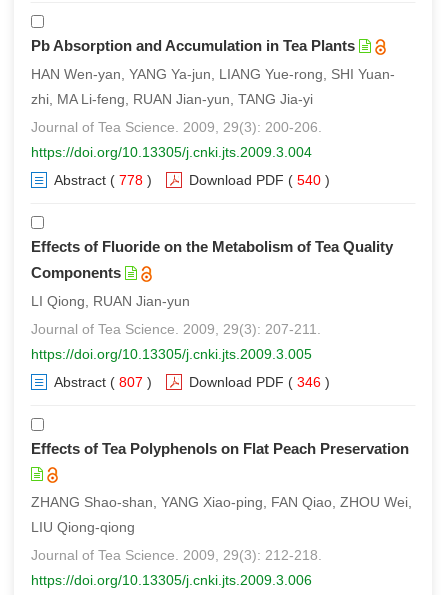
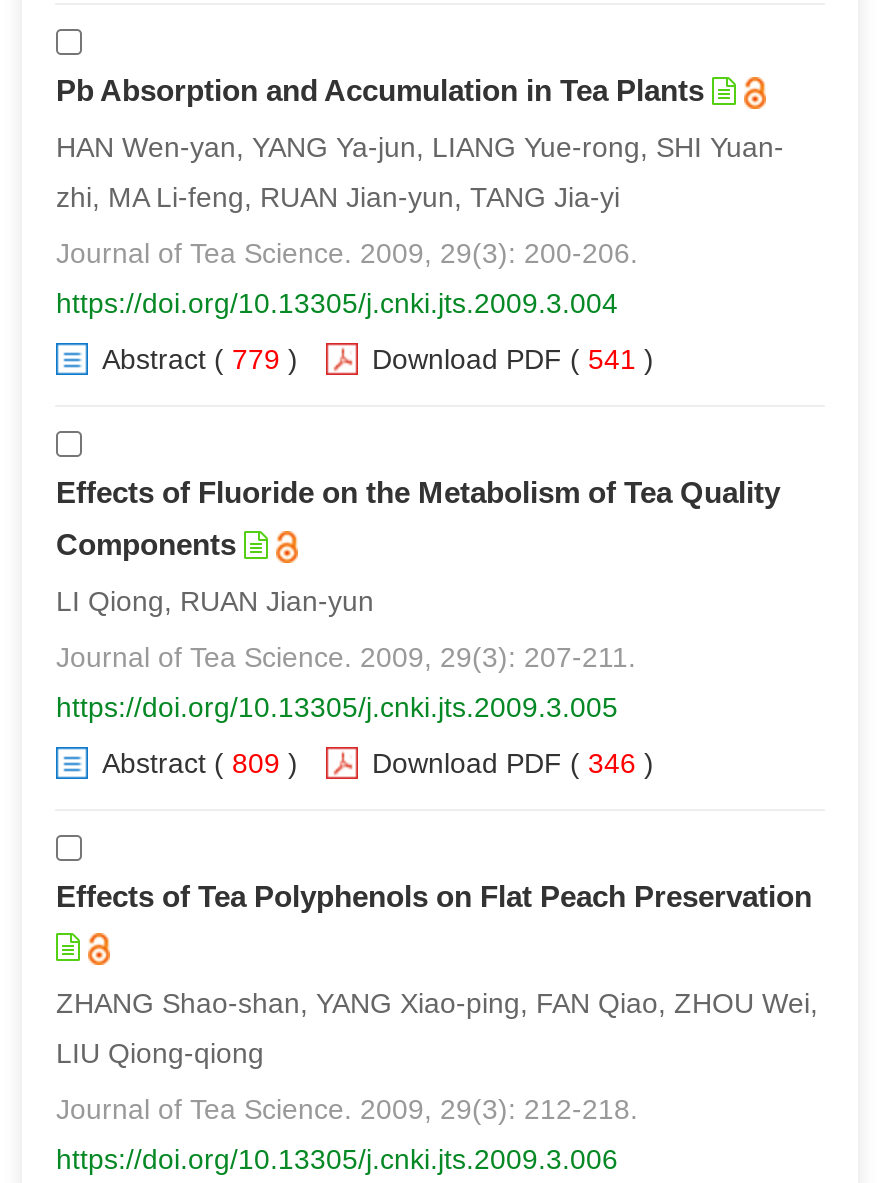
- Abstract ( 778)
+ Abstract ( 779)

- Download PDF ( 540)
+ Download PDF ( 541)

- Abstract ( 807)
+ Abstract ( 809)
